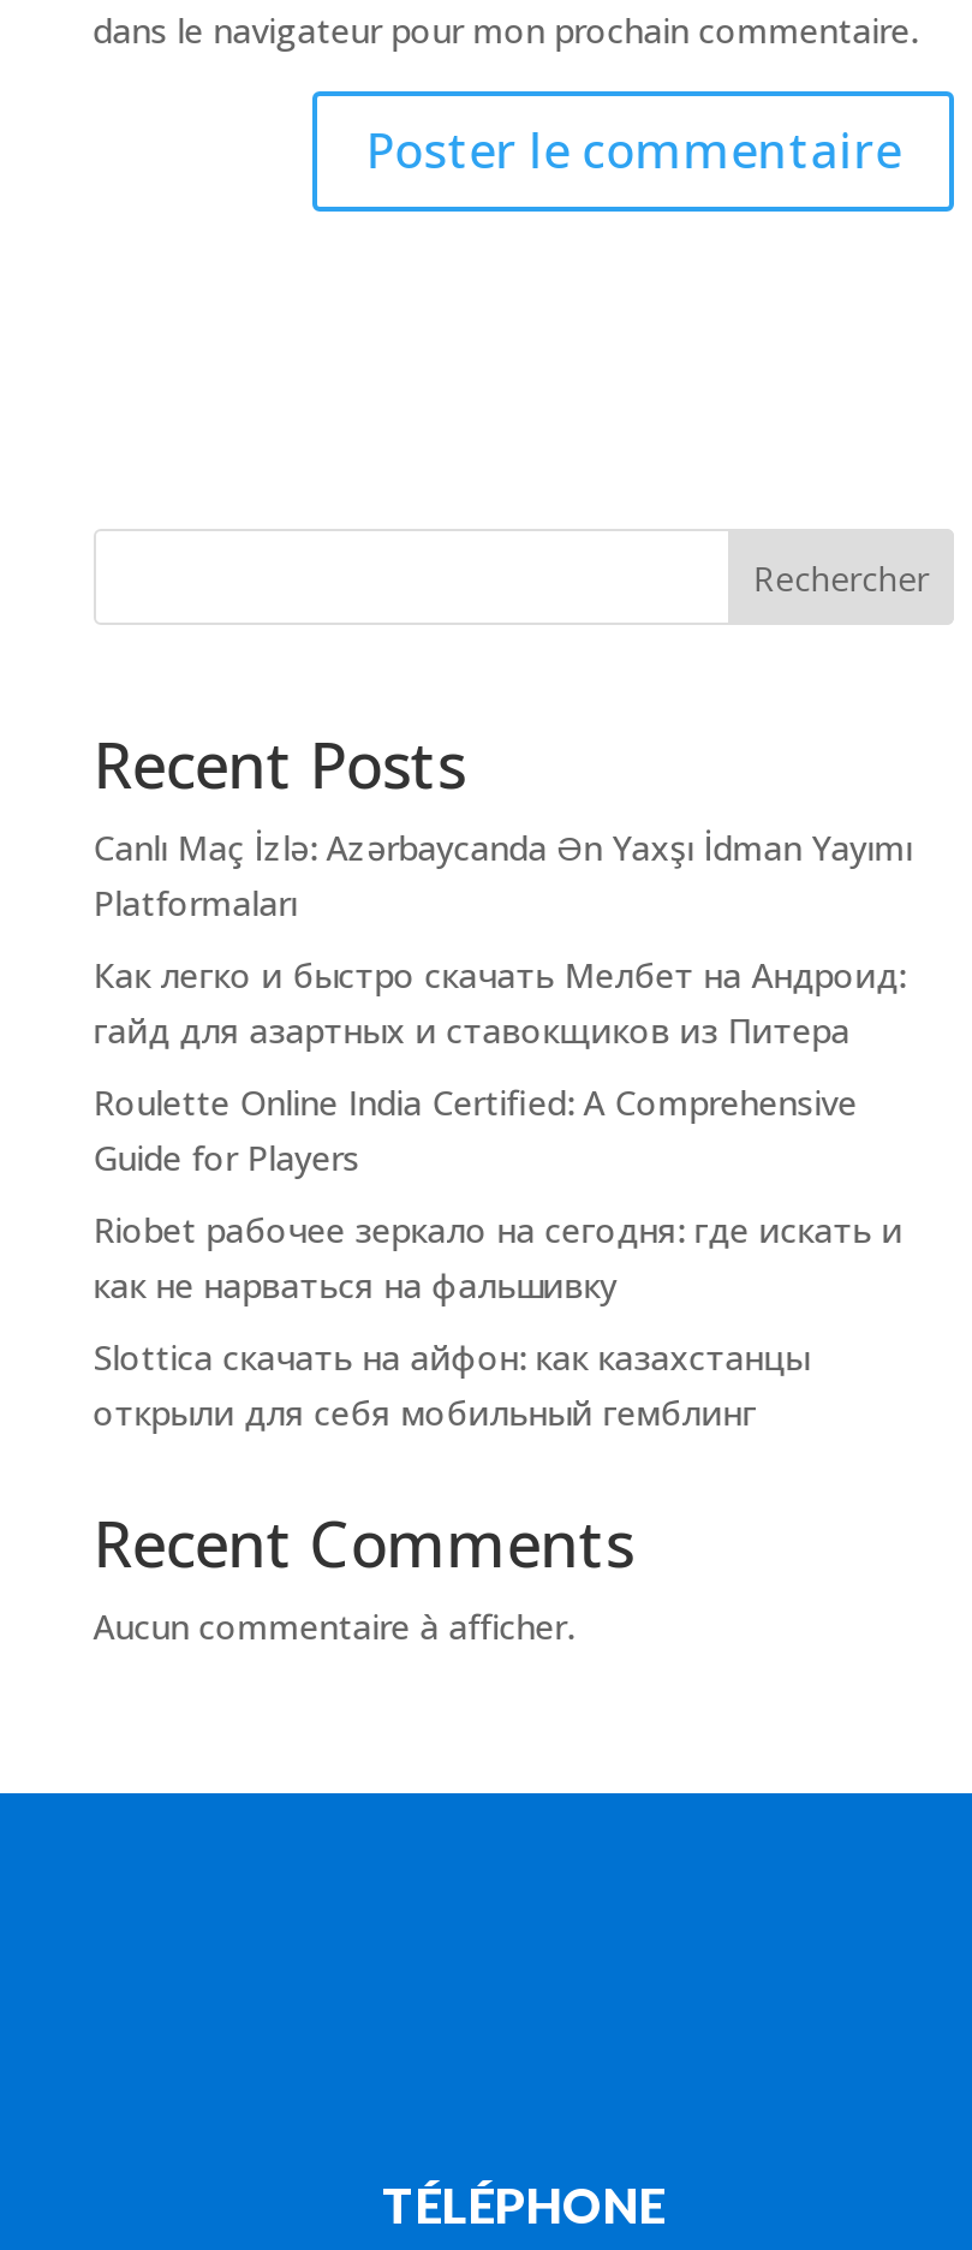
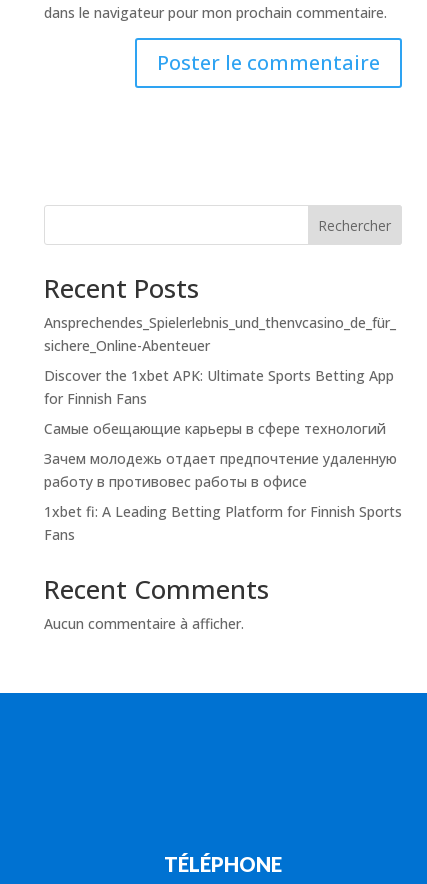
- Canlı Maç İzlə: Azərbaycanda Ən Yaxşı İdman Yayımı
- Platformaları
+ Ansprechendes_Spielerlebnis_und_thenvcasino_de_für_
+ sichere_Online-Abenteuer

- Как легко и быстро скачать Мелбет на Андроид:
- гайд для азартных и ставокщиков из Питера
+ Discover the 1xbet APK: Ultimate Sports Betting App
+ for Finnish Fans

- Roulette Online India Certified: A Comprehensive
- Guide for Players
+ Самые обещающие карьеры в сфере технологий

- Riobet рабочее зеркало на сегодня: где искать и
- как не нарваться на фальшивку
+ Зачем молодежь отдает предпочтение удаленную
+ работу в противовес работы в офисе

- Slottica скачать на айфон: как казахстанцы
- открыли для себя мобильный гемблинг
+ 1xbet fi: A Leading Betting Platform for Finnish Sports
+ Fans
